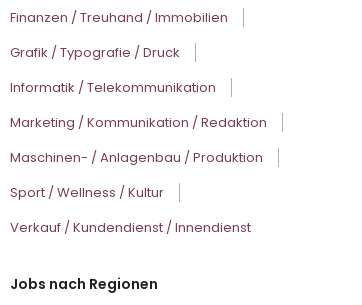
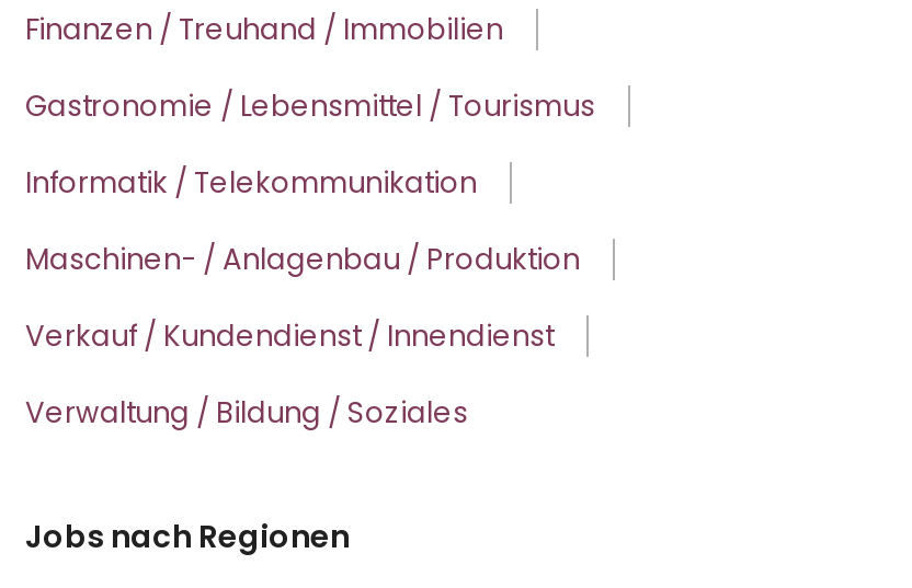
- Grafik / Typografie / Druck
+ Gastronomie / Lebensmittel / Tourismus

- Marketing / Kommunikation / Redaktion

- Sport / Wellness / Kultur

moved up: Verkauf / Kundendienst / Innendienst

+ Verwaltung / Bildung / Soziales
